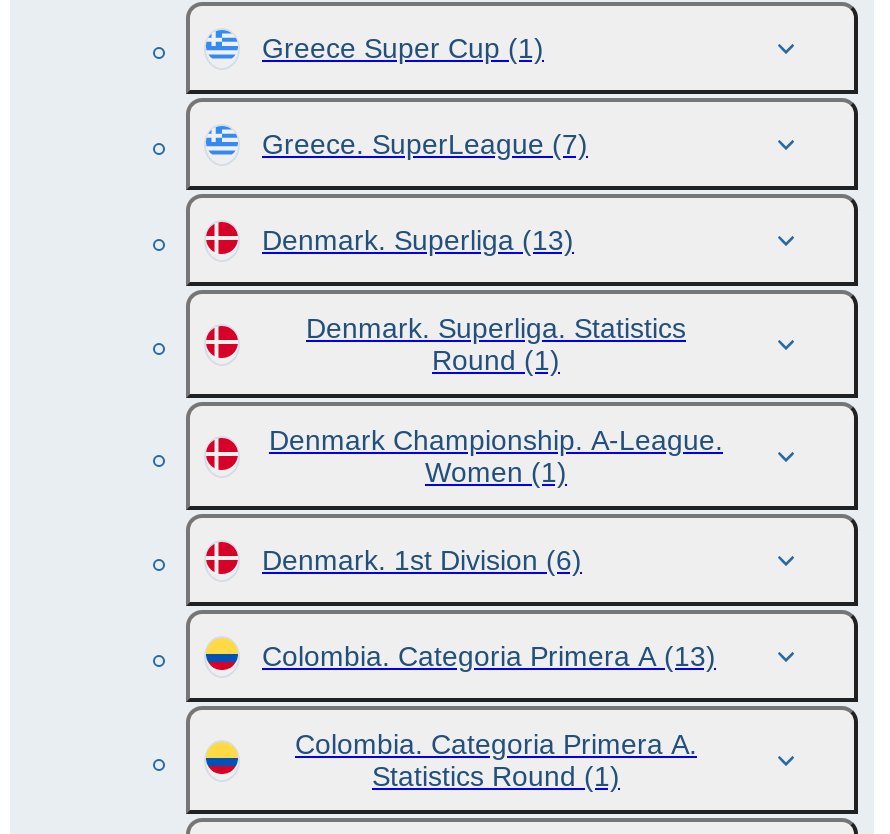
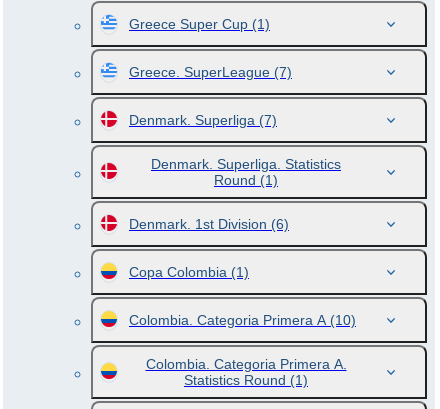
- Denmark. Superliga (13)
+ Denmark. Superliga (7)

- Denmark Championship. A-League.
- Women (1)

moved up: Denmark. 1st Division (6)

- Colombia. Categoria Primera A (13)
+ Copa Colombia (1)
+ Colombia. Categoria Primera A (10)
